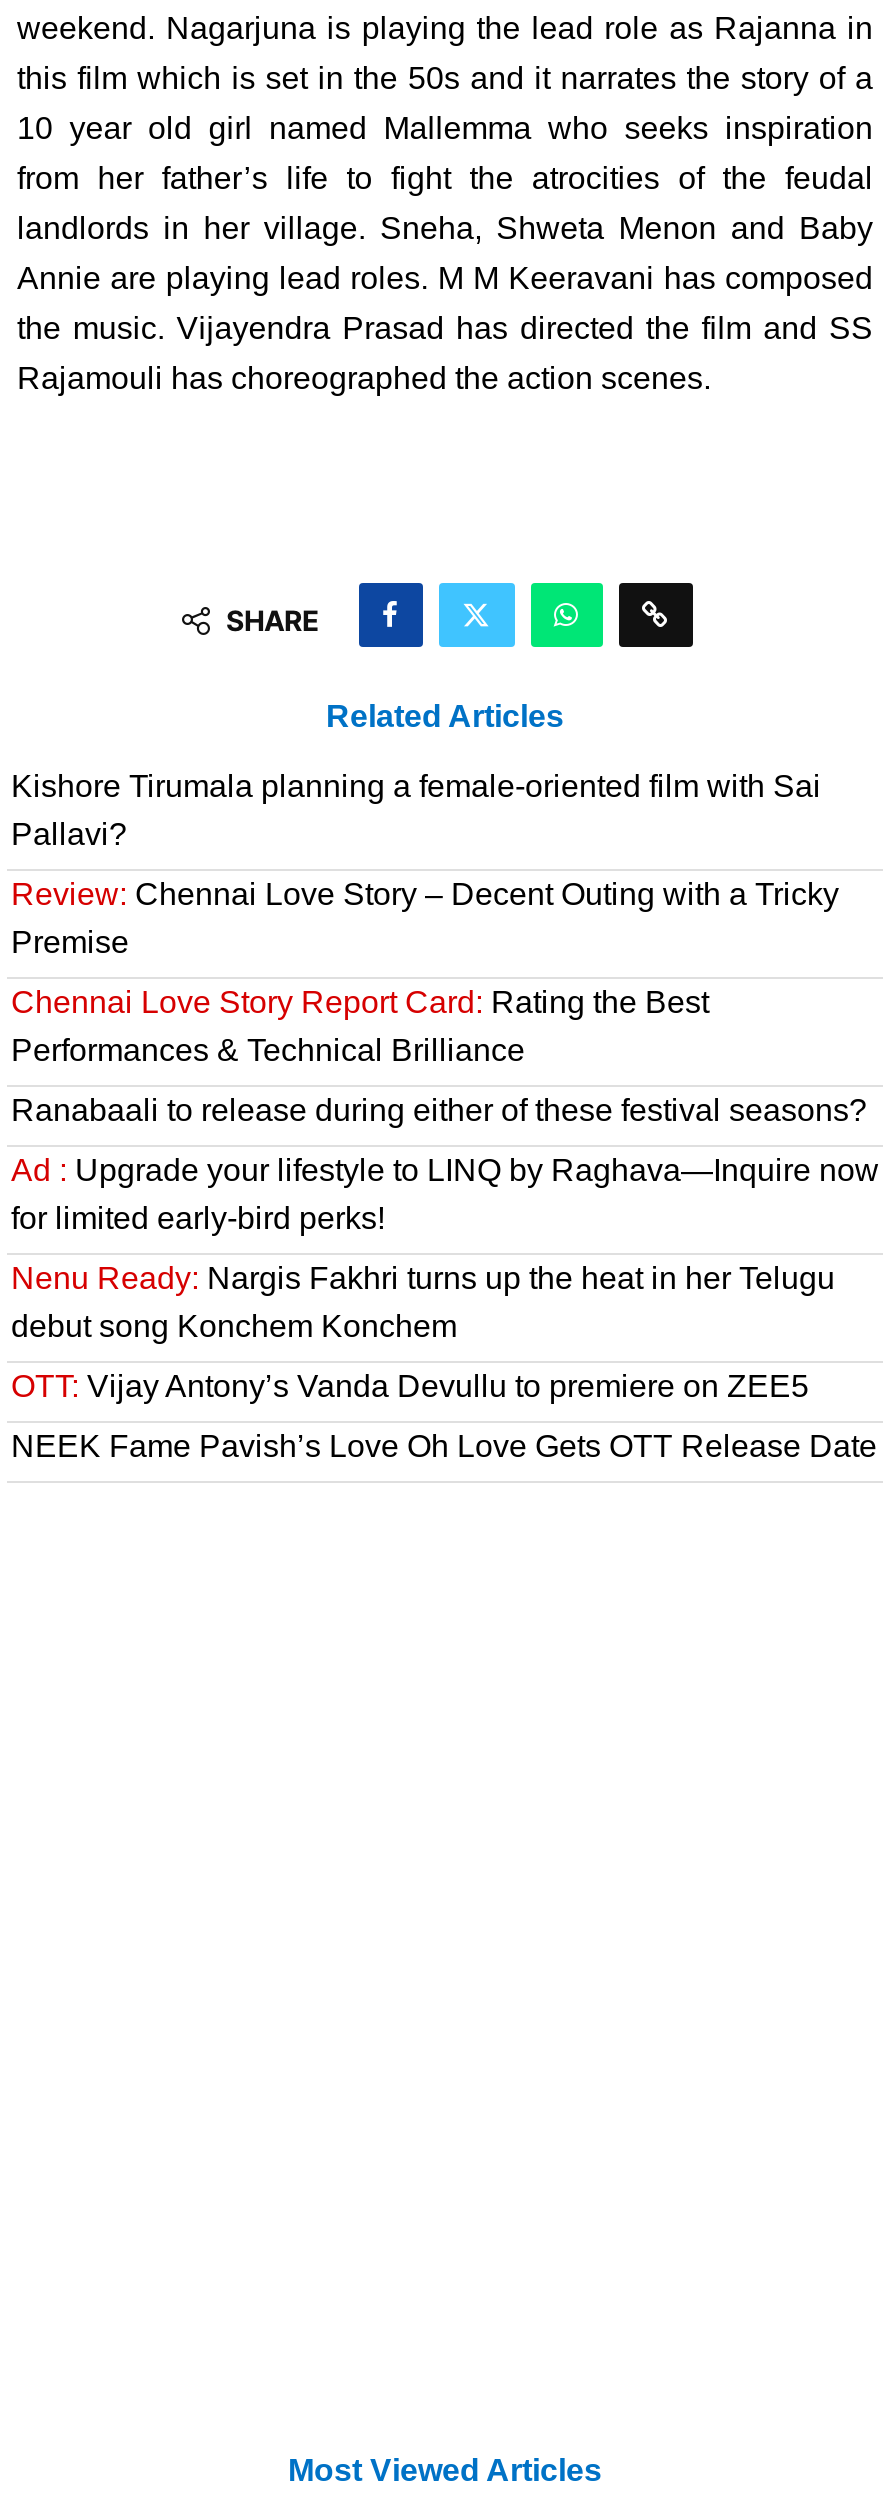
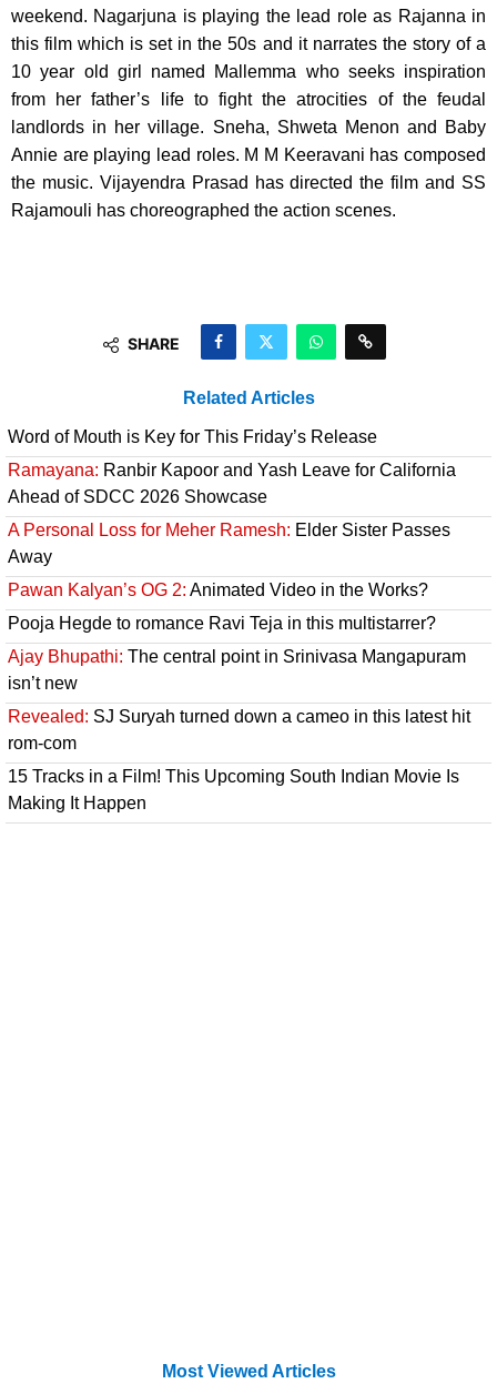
- Kishore Tirumala planning a female-oriented film with Sai
- Pallavi?
+ Word of Mouth is Key for This Friday’s Release

- Review: Chennai Love Story – Decent Outing with a Tricky
- Premise
+ Ramayana: Ranbir Kapoor and Yash Leave for California
+ Ahead of SDCC 2026 Showcase

- Chennai Love Story Report Card: Rating the Best
- Performances & Technical Brilliance
+ A Personal Loss for Meher Ramesh: Elder Sister Passes
+ Away

- Ranabaali to release during either of these festival seasons?
+ Pawan Kalyan’s OG 2: Animated Video in the Works?

- Ad : Upgrade your lifestyle to LINQ by Raghava—Inquire now
- for limited early-bird perks!
+ Pooja Hegde to romance Ravi Teja in this multistarrer?

- Nenu Ready: Nargis Fakhri turns up the heat in her Telugu
- debut song Konchem Konchem
+ Ajay Bhupathi: The central point in Srinivasa Mangapuram
+ isn’t new

- OTT: Vijay Antony’s Vanda Devullu to premiere on ZEE5
+ Revealed: SJ Suryah turned down a cameo in this latest hit
+ rom-com

- NEEK Fame Pavish’s Love Oh Love Gets OTT Release Date
+ 15 Tracks in a Film! This Upcoming South Indian Movie Is
+ Making It Happen
